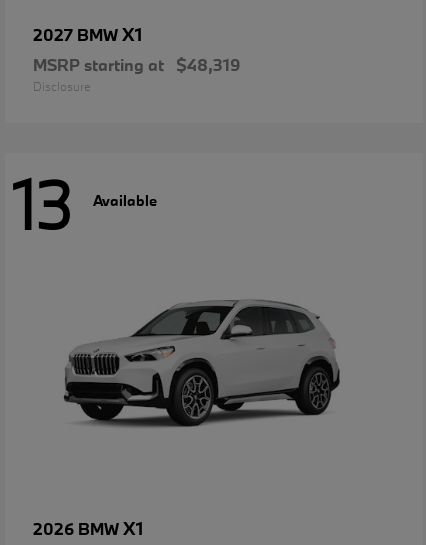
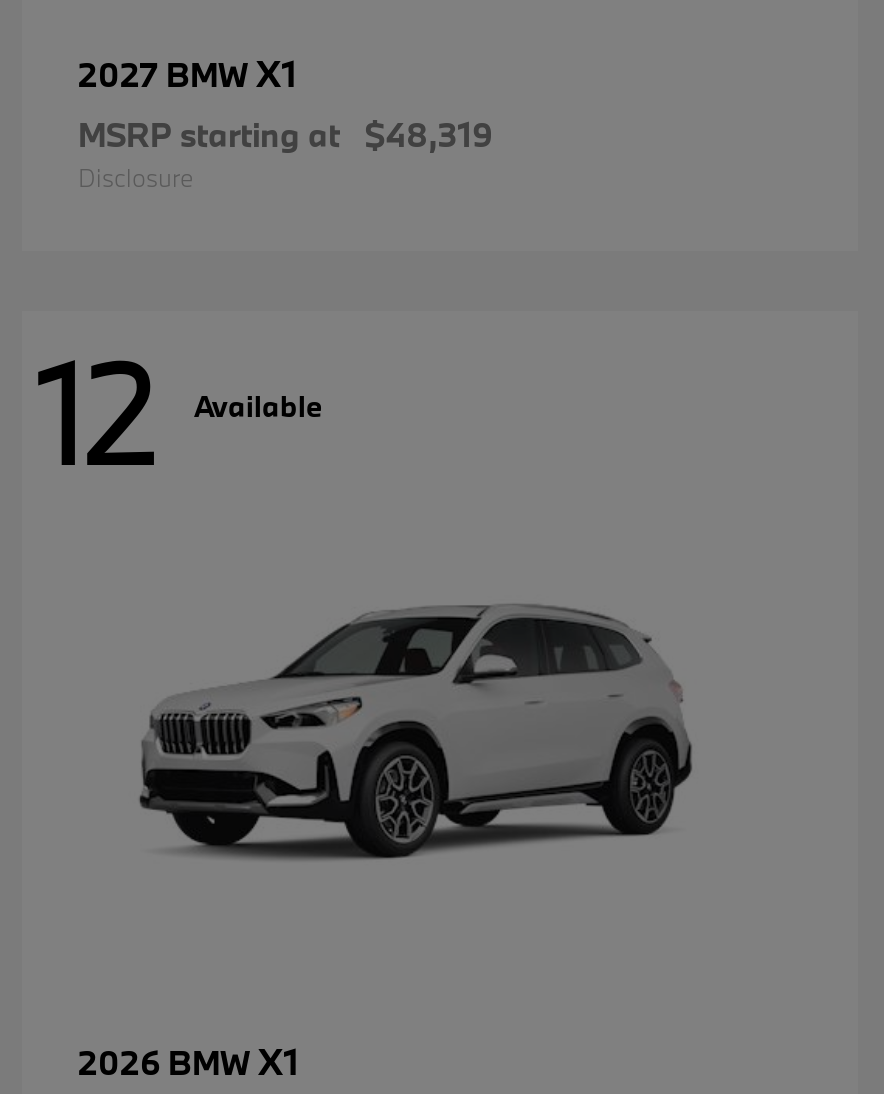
- 13 Available
+ 12 Available
